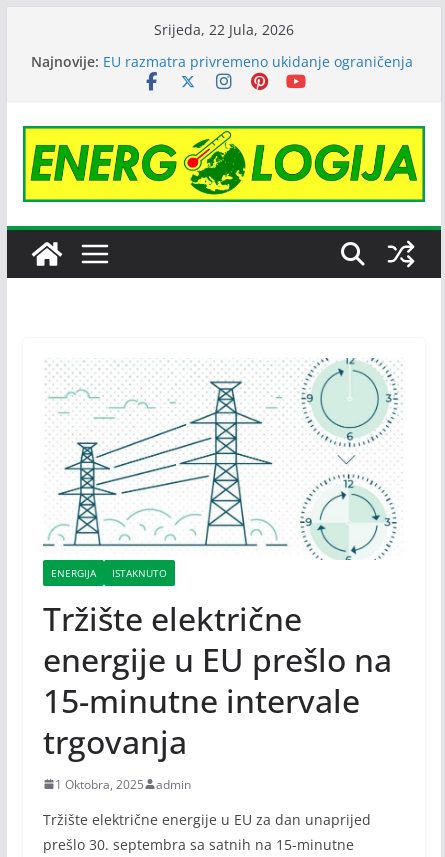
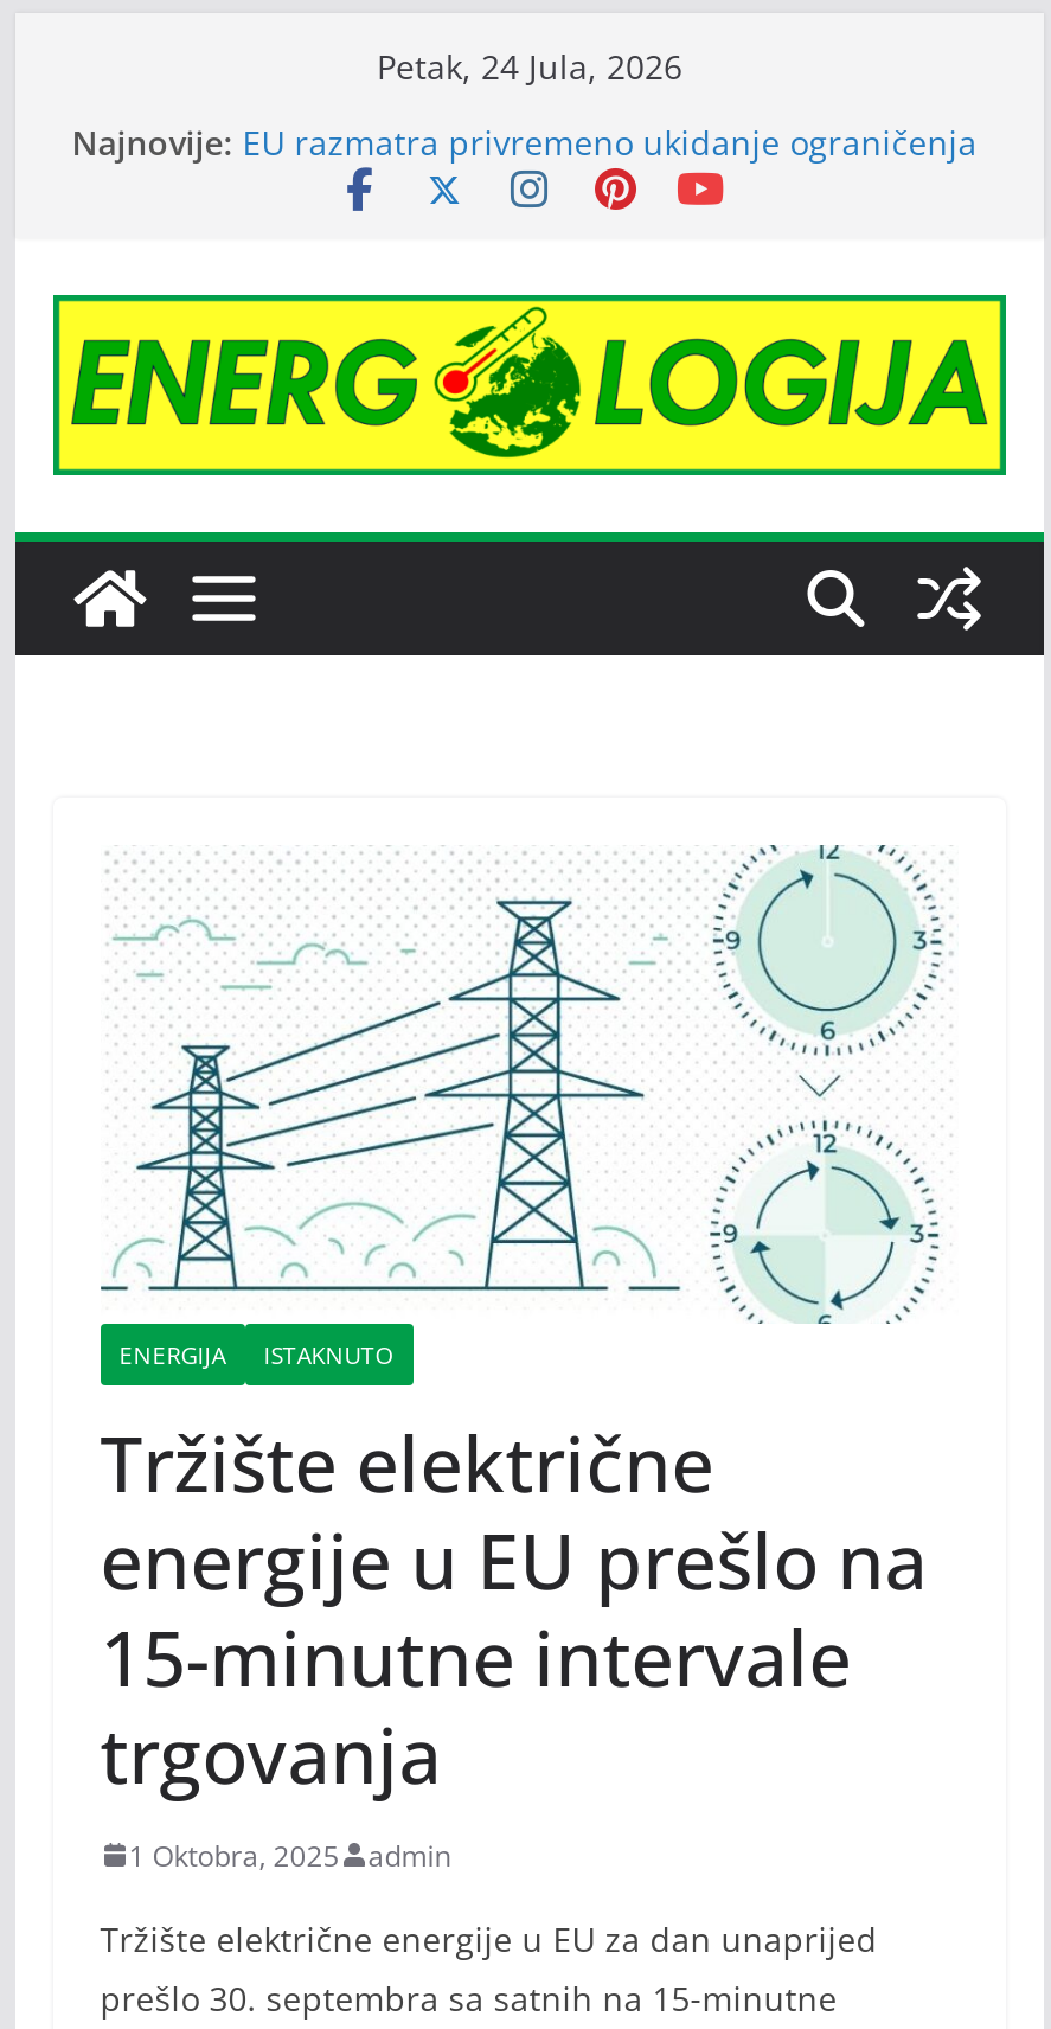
- Srijeda, 22 Jula, 2026
+ Petak, 24 Jula, 2026
